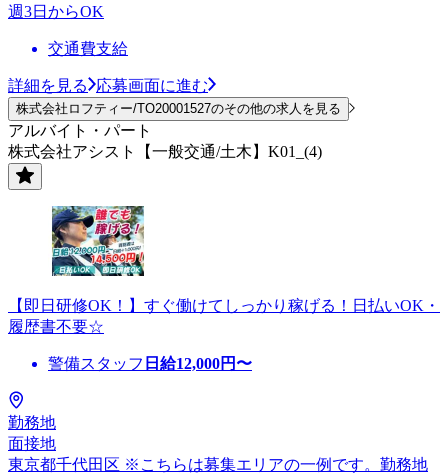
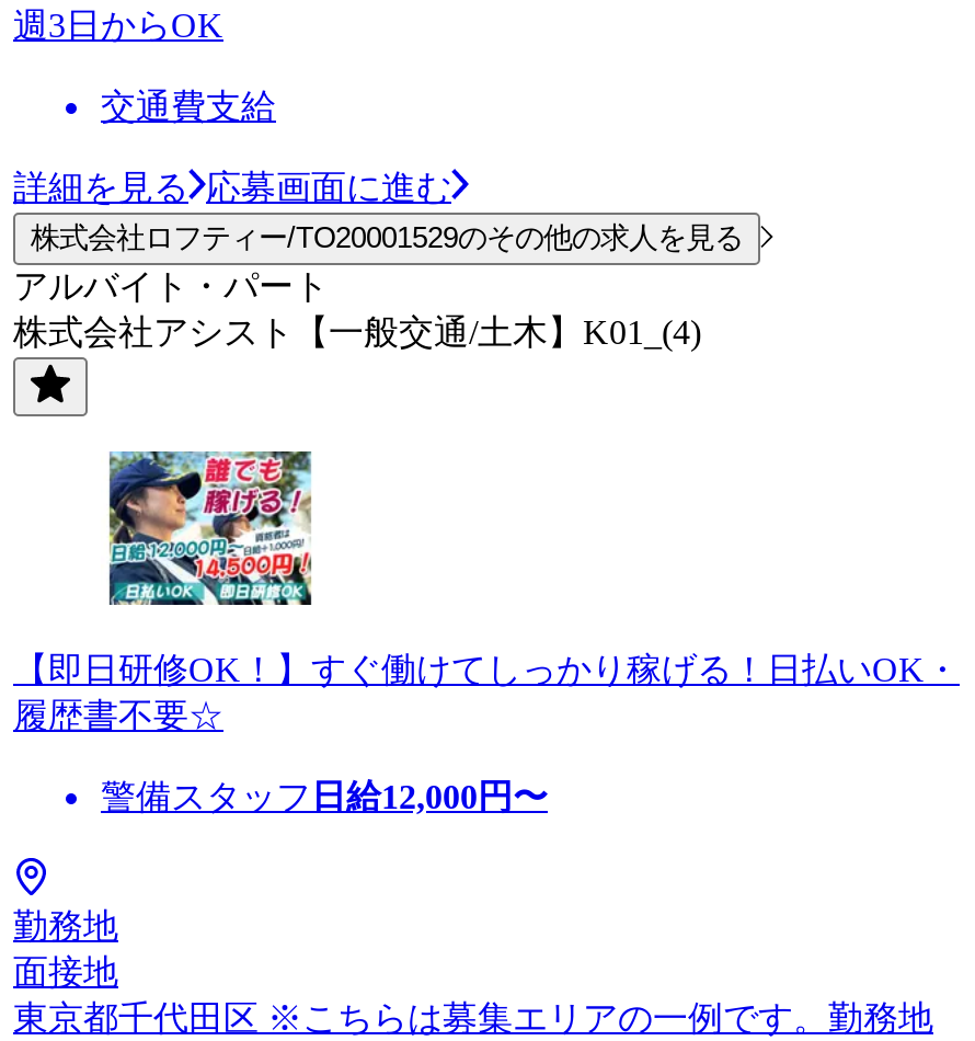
- 株式会社ロフティー/TO20001527のその他の求人を見る
+ 株式会社ロフティー/TO20001529のその他の求人を見る
